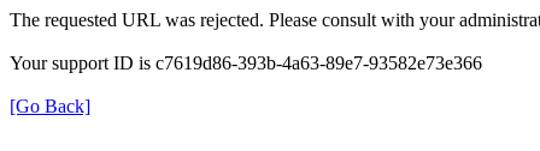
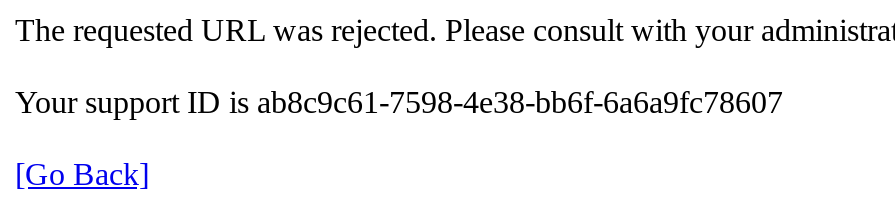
- Your support ID is c7619d86-393b-4a63-89e7-93582e73e366
+ Your support ID is ab8c9c61-7598-4e38-bb6f-6a6a9fc78607
